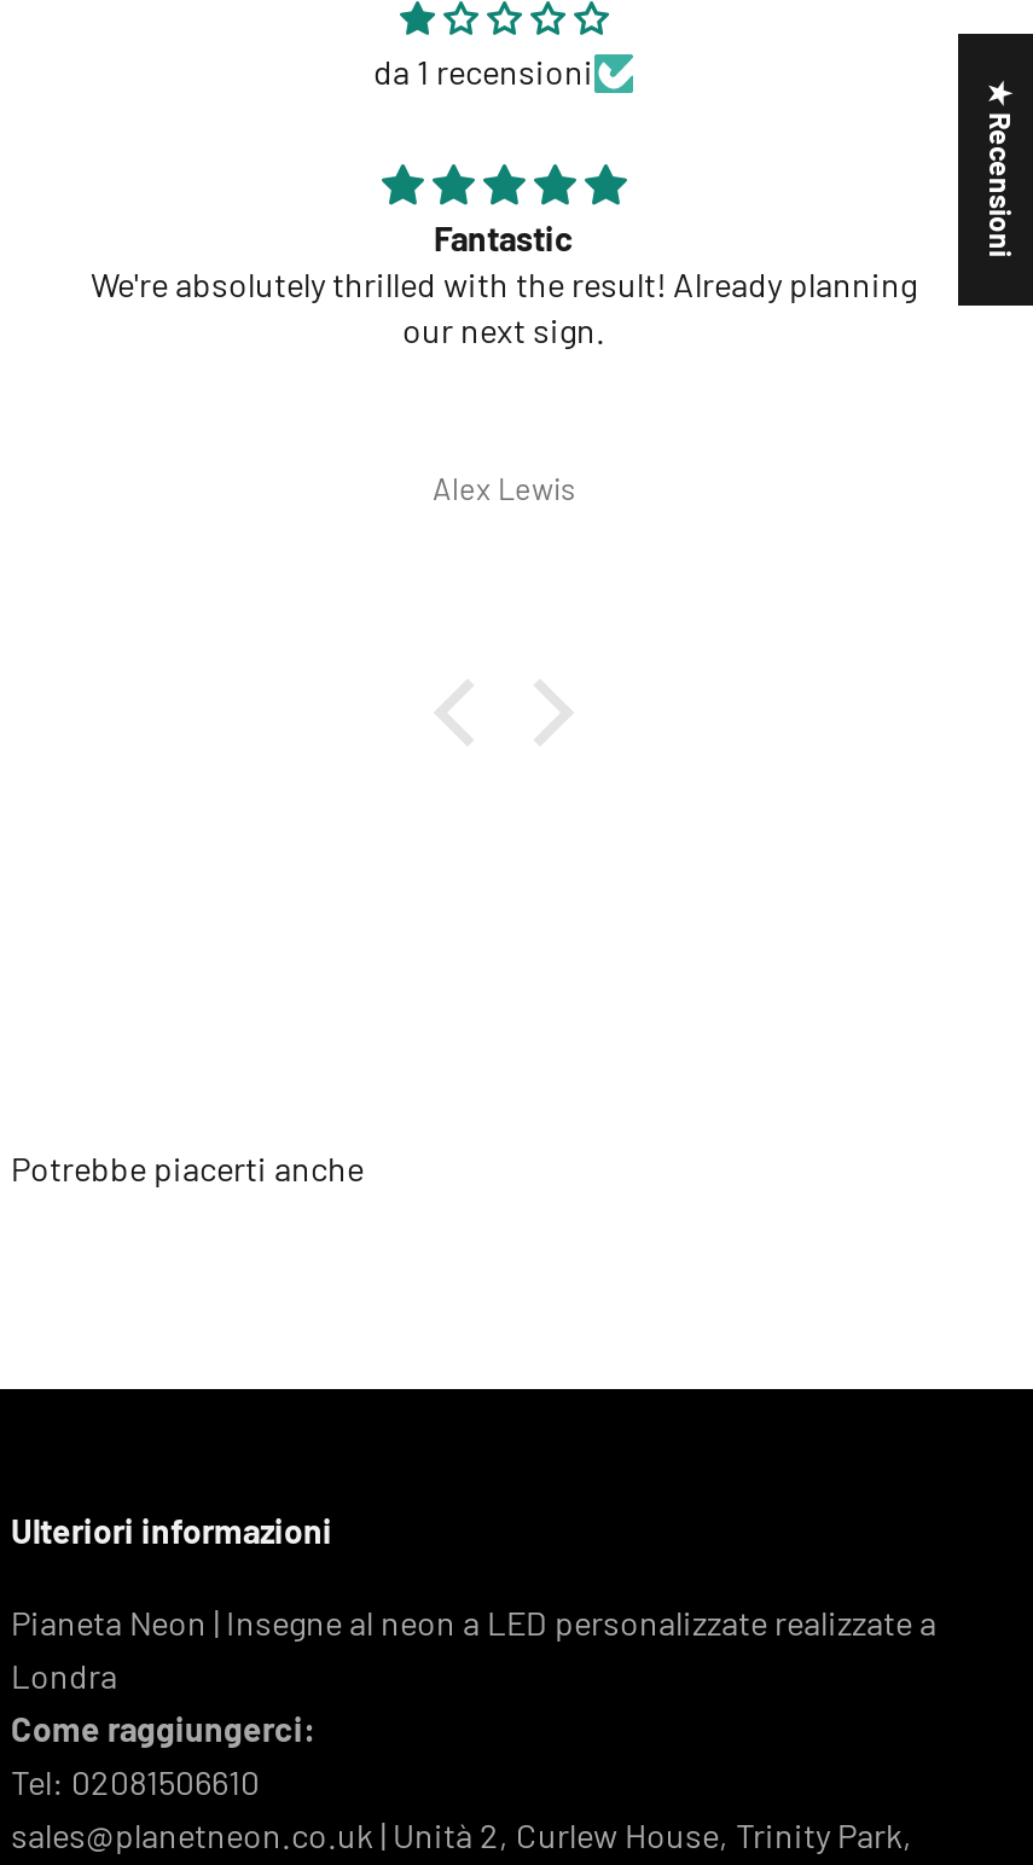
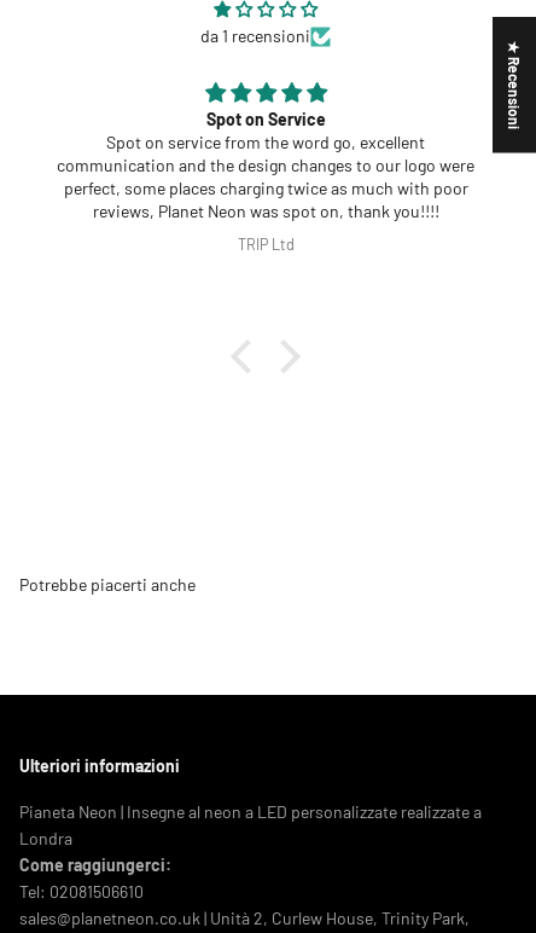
- Fantastic
- We're absolutely thrilled with the result! Already planning
- our next sign.
+ Spot on Service
+ Spot on service from the word go, excellent
+ communication and the design changes to our logo were
+ perfect, some places charging twice as much with poor
+ reviews, Planet Neon was spot on, thank you!!!!

- Alex Lewis
+ TRIP Ltd
